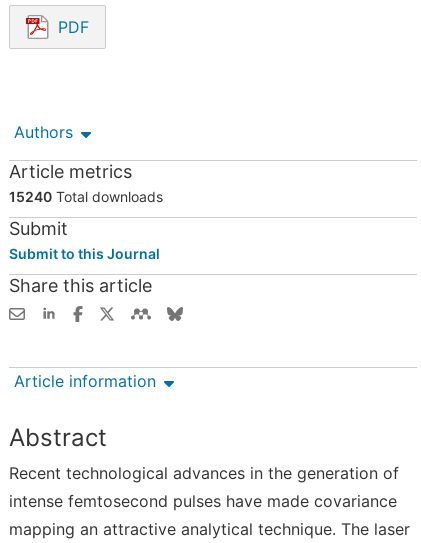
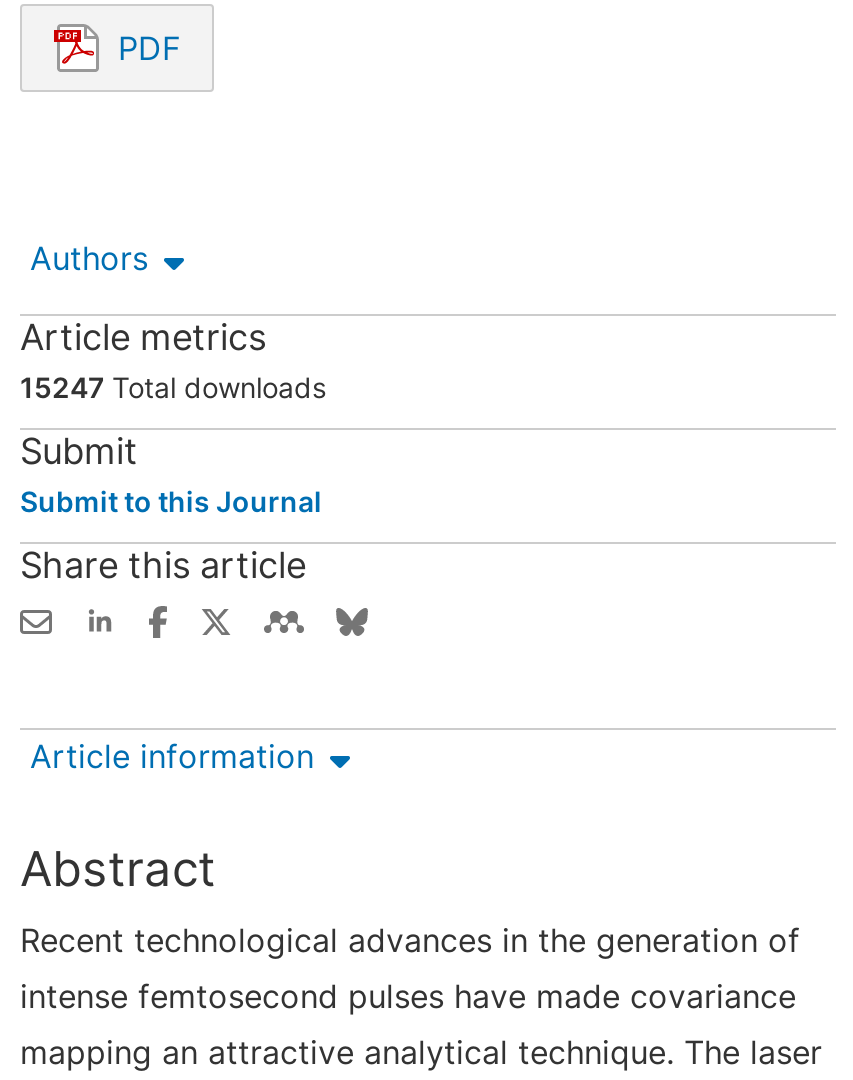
- 15240 Total downloads
+ 15247 Total downloads
